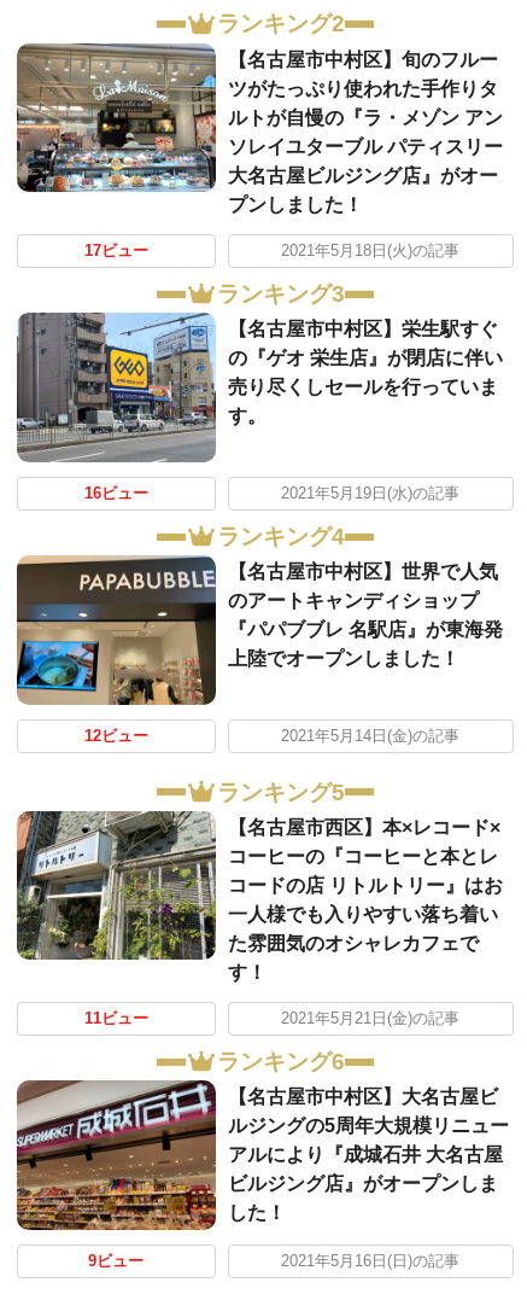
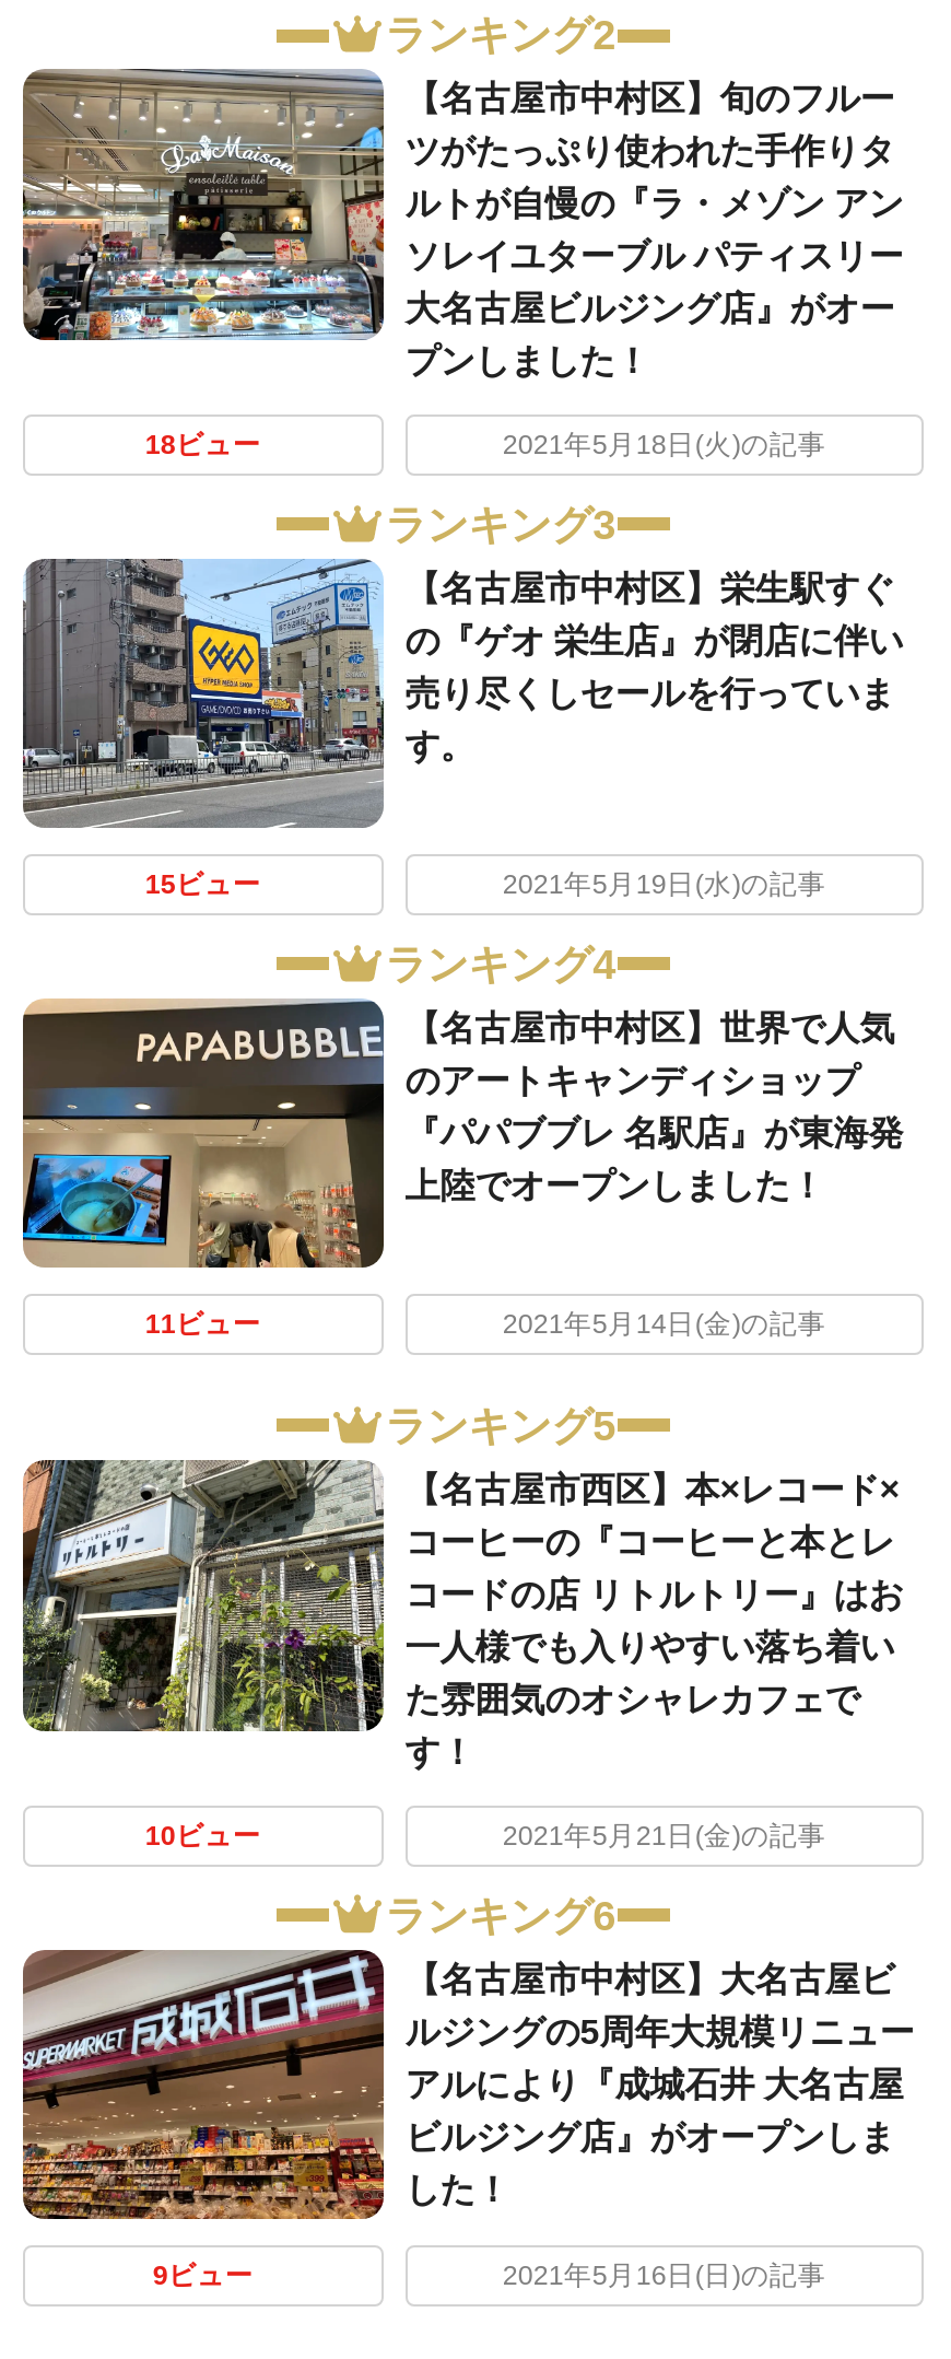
- 17ビュー
+ 18ビュー

- 16ビュー
+ 15ビュー

- 12ビュー
+ 11ビュー

- 11ビュー
+ 10ビュー
